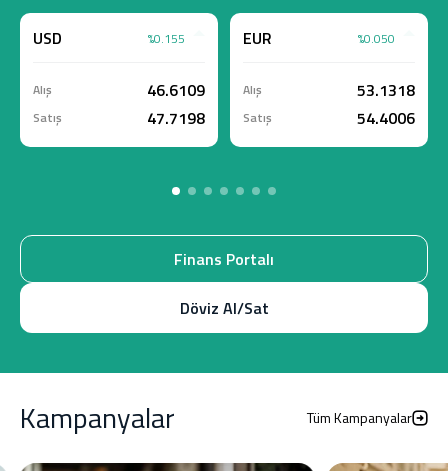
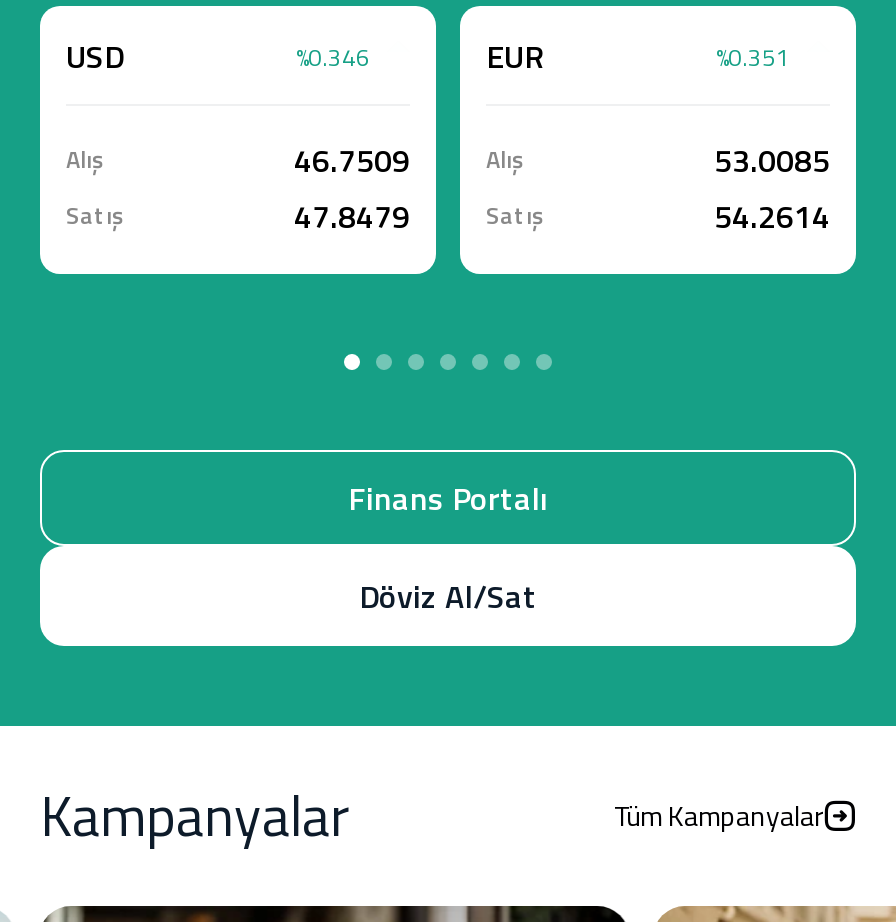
- %0.155
+ %0.346

- %0.050
+ %0.351

- 46.6109 Alış
+ 46.7509 Alış

- 53.1318
+ 53.0085

- 47.7198 Satış
+ 47.8479 Satış

- 54.4006
+ 54.2614
